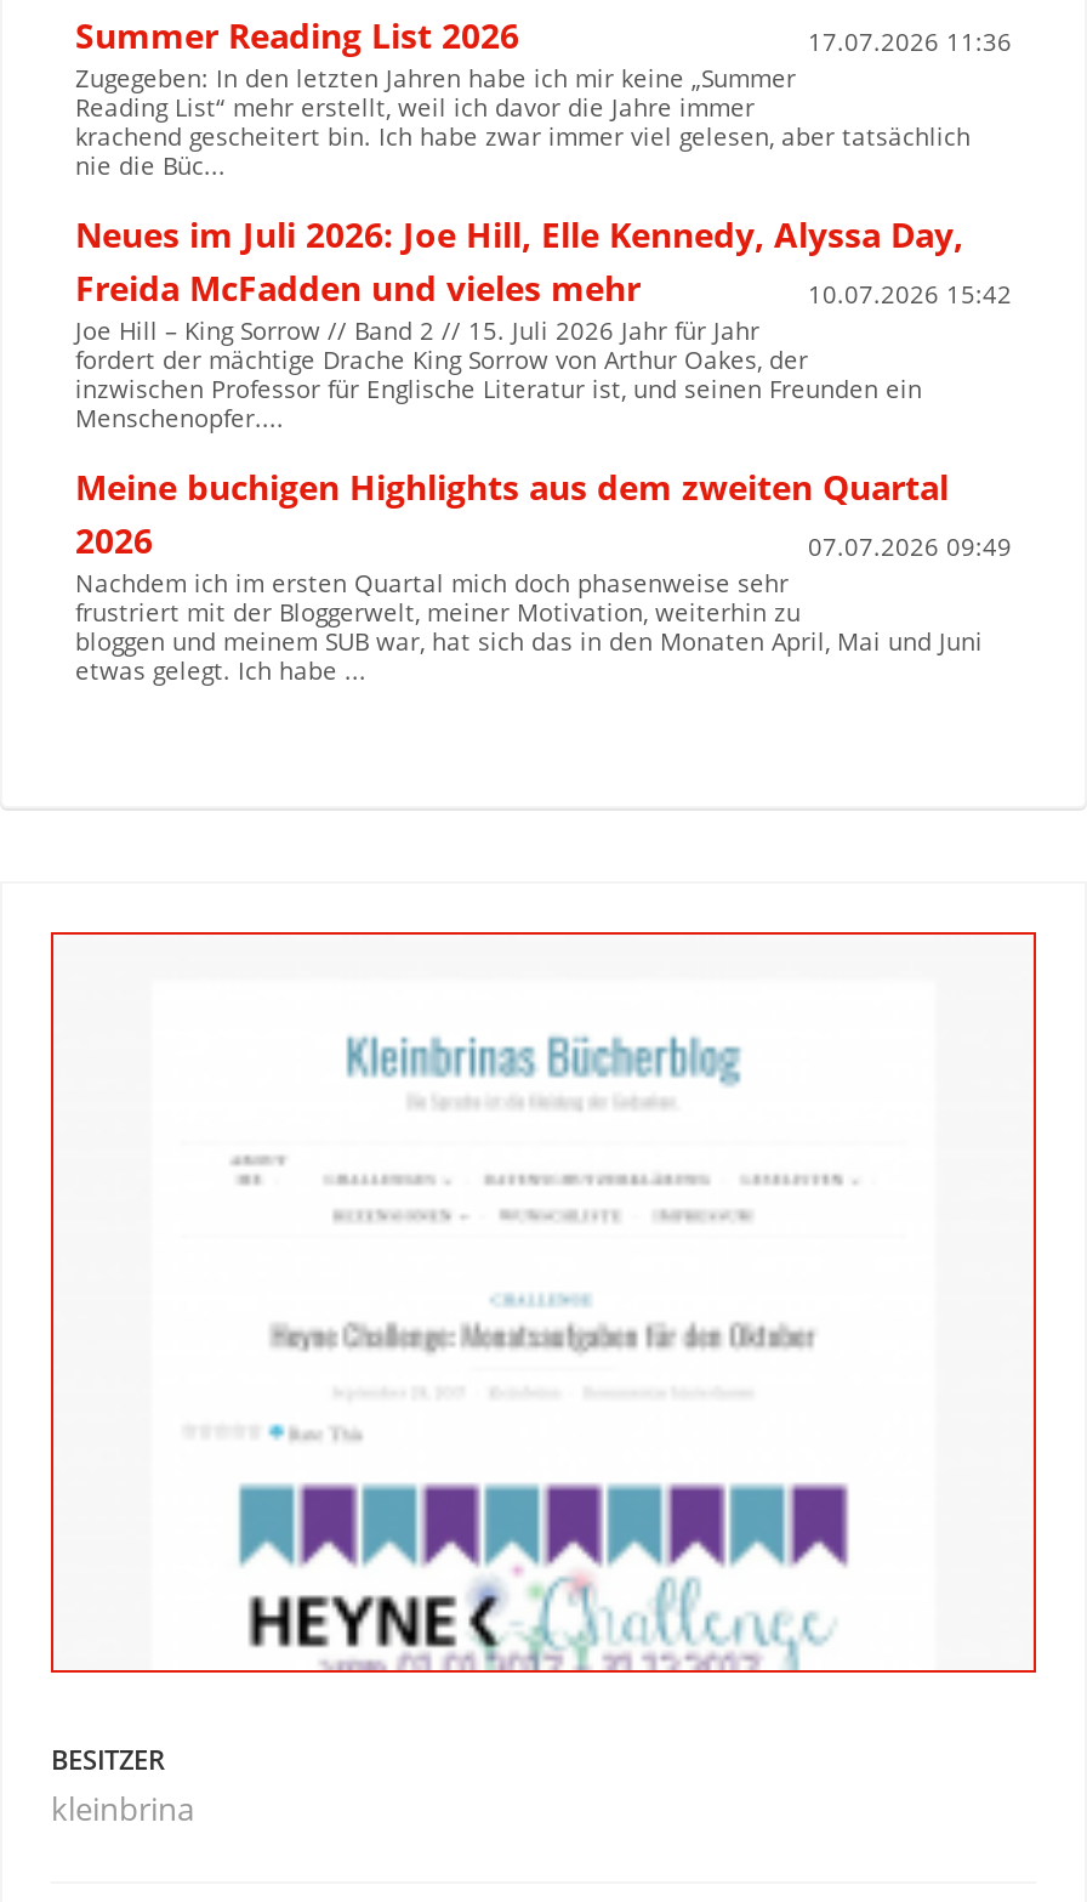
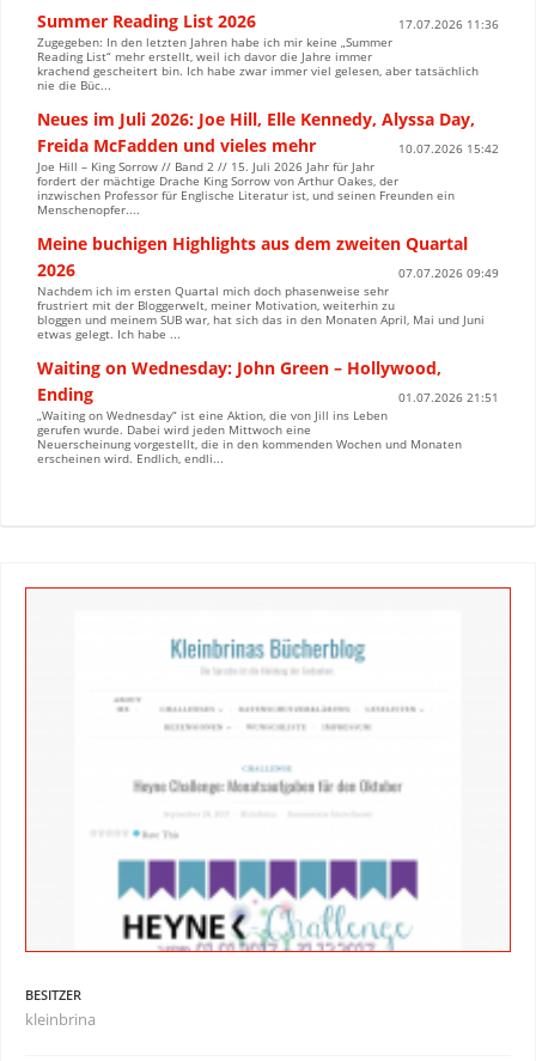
+ Waiting on Wednesday: John Green – Hollywood,
+ Ending
+ 01.07.2026 21:51
+ „Waiting on Wednesday“ ist eine Aktion, die von Jill ins Leben
+ gerufen wurde. Dabei wird jeden Mittwoch eine
+ Neuerscheinung vorgestellt, die in den kommenden Wochen und Monaten
+ erscheinen wird. Endlich, endli...
